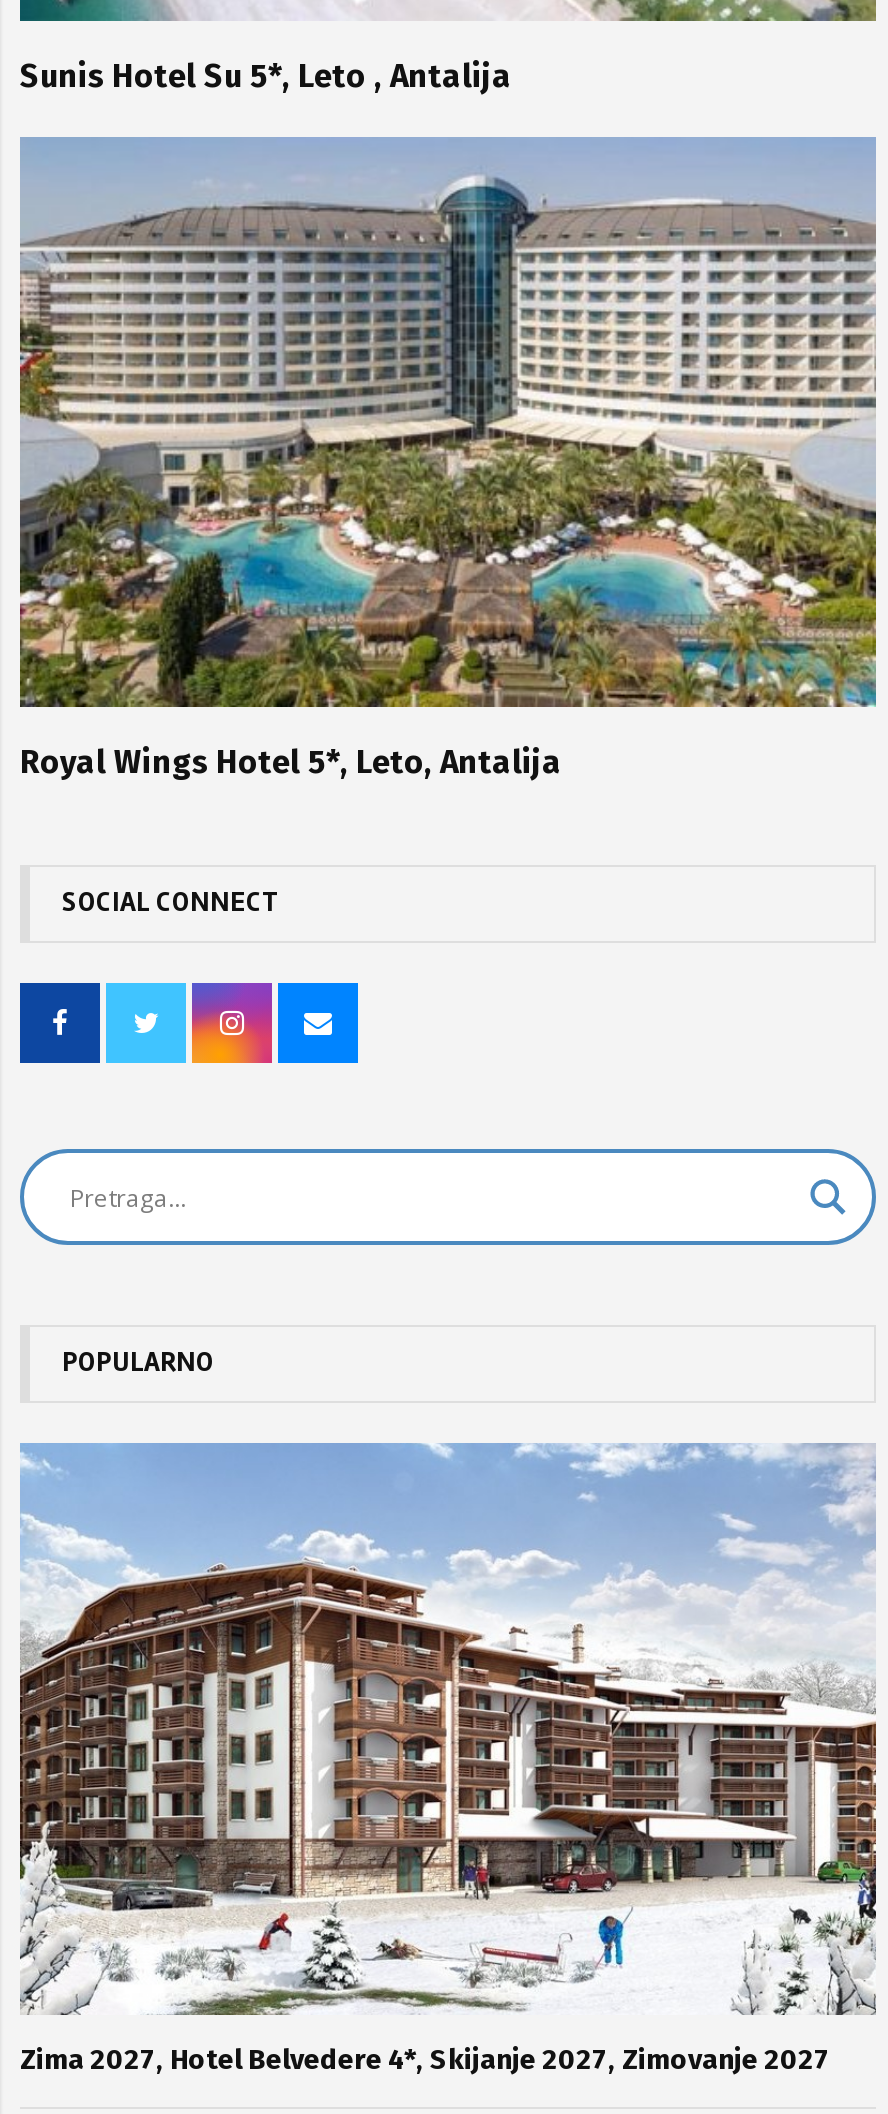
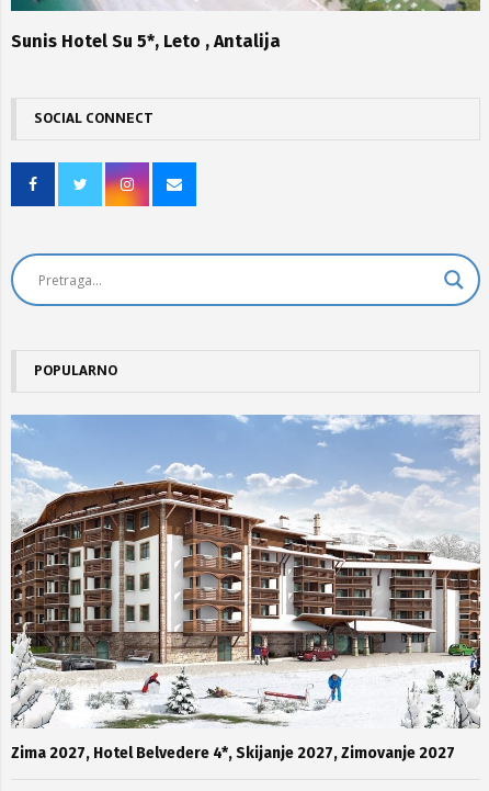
- [image]
- Royal Wings Hotel 5*, Leto, Antalija
